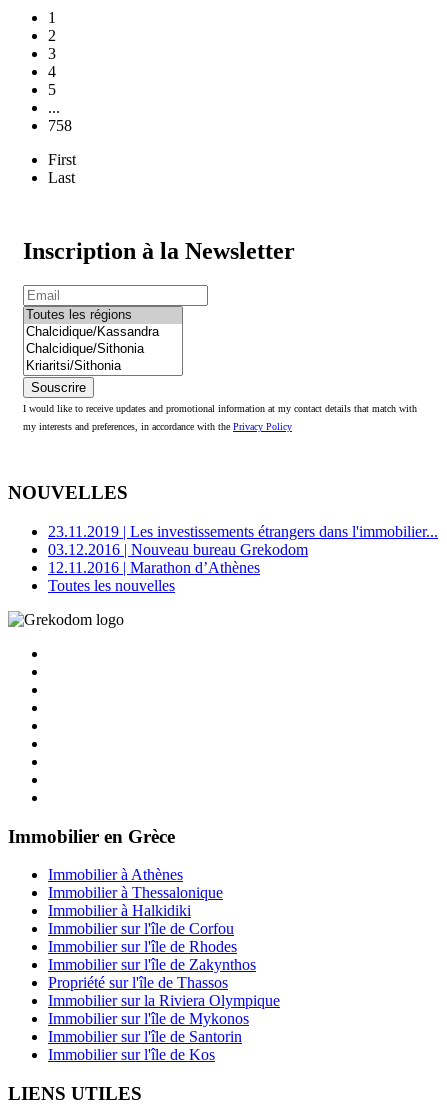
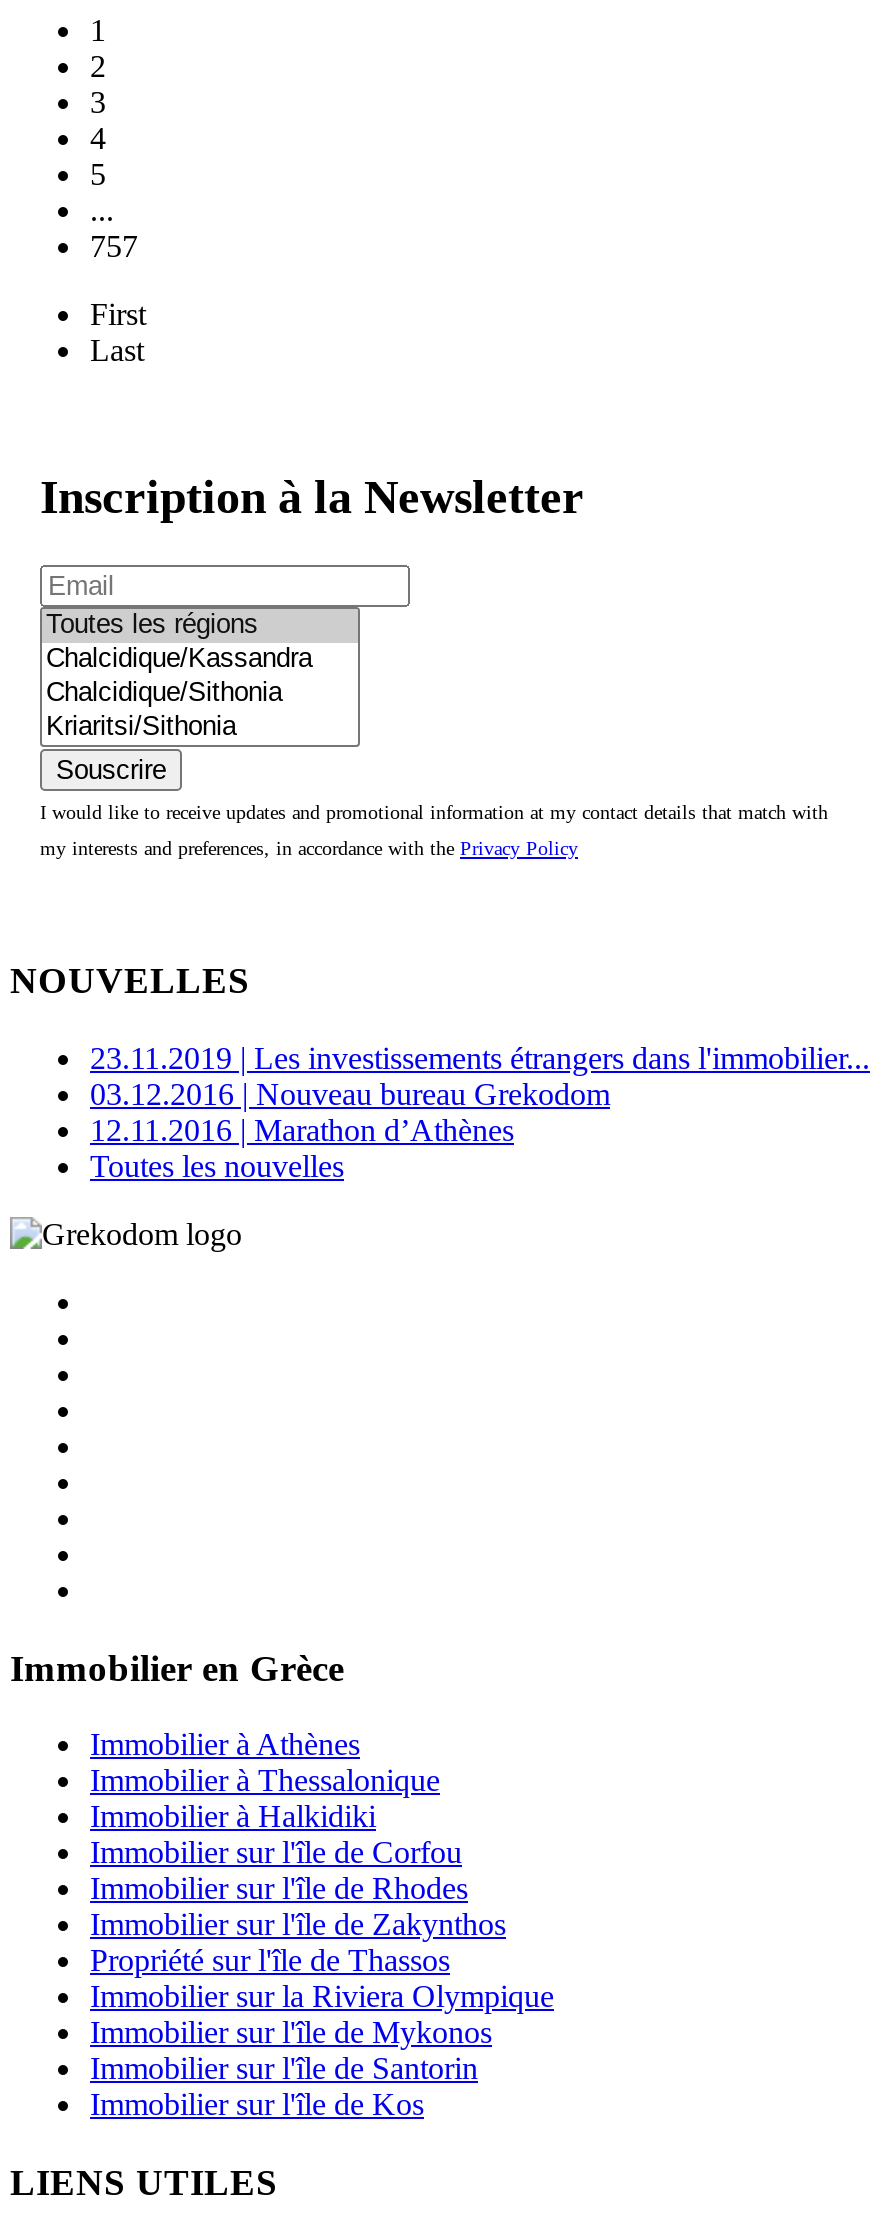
- 758
+ 757
